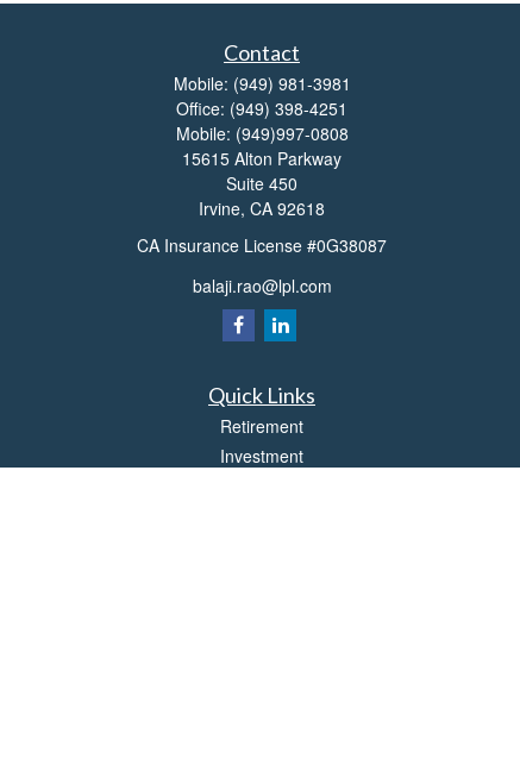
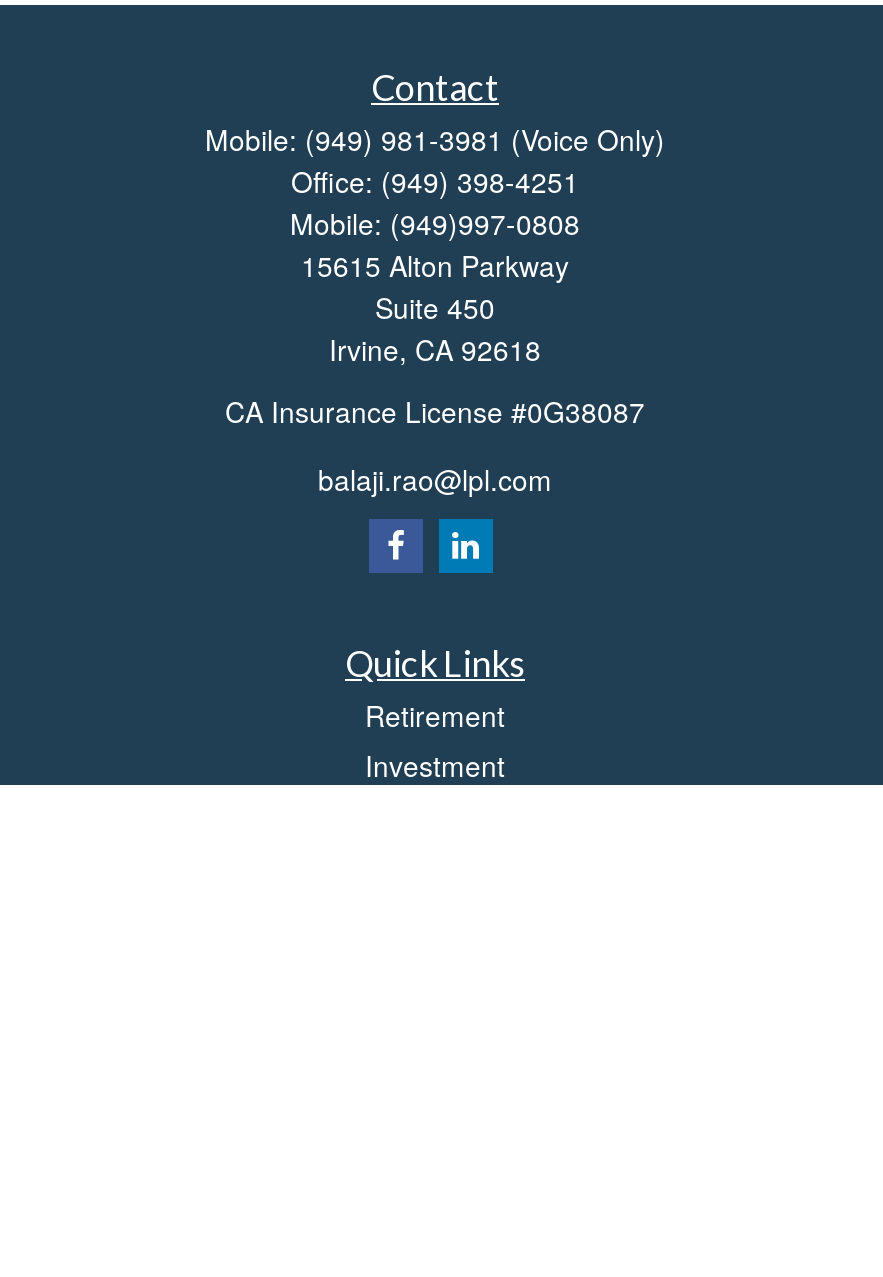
- Mobile: (949) 981-3981
+ Mobile: (949) 981-3981 (Voice Only)
